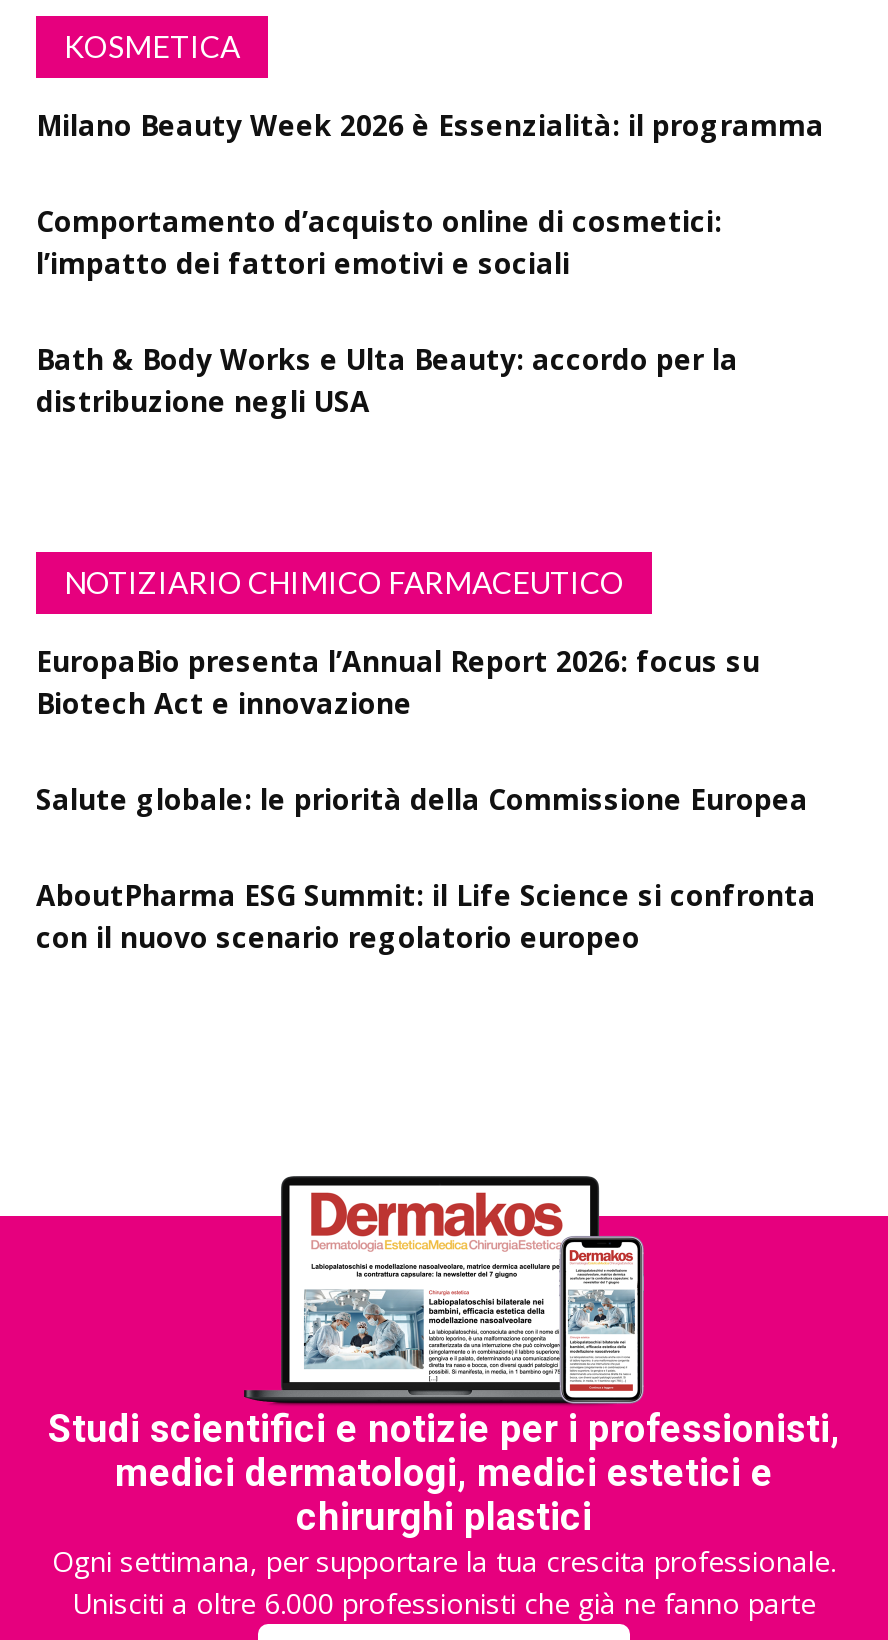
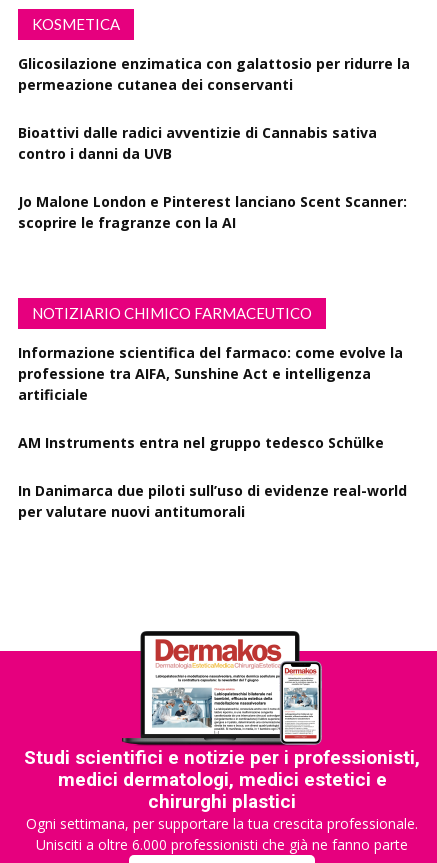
- Milano Beauty Week 2026 è Essenzialità: il programma
+ Glicosilazione enzimatica con galattosio per ridurre la
+ permeazione cutanea dei conservanti

- Comportamento d’acquisto online di cosmetici:
- l’impatto dei fattori emotivi e sociali
+ Bioattivi dalle radici avventizie di Cannabis sativa
+ contro i danni da UVB

- Bath & Body Works e Ulta Beauty: accordo per la
- distribuzione negli USA
+ Jo Malone London e Pinterest lanciano Scent Scanner:
+ scoprire le fragranze con la AI

- EuropaBio presenta l’Annual Report 2026: focus su
- Biotech Act e innovazione
+ Informazione scientifica del farmaco: come evolve la
+ professione tra AIFA, Sunshine Act e intelligenza
+ artificiale

- Salute globale: le priorità della Commissione Europea
+ AM Instruments entra nel gruppo tedesco Schülke

- AboutPharma ESG Summit: il Life Science si confronta
- con il nuovo scenario regolatorio europeo
+ In Danimarca due piloti sull’uso di evidenze real-world
+ per valutare nuovi antitumorali
